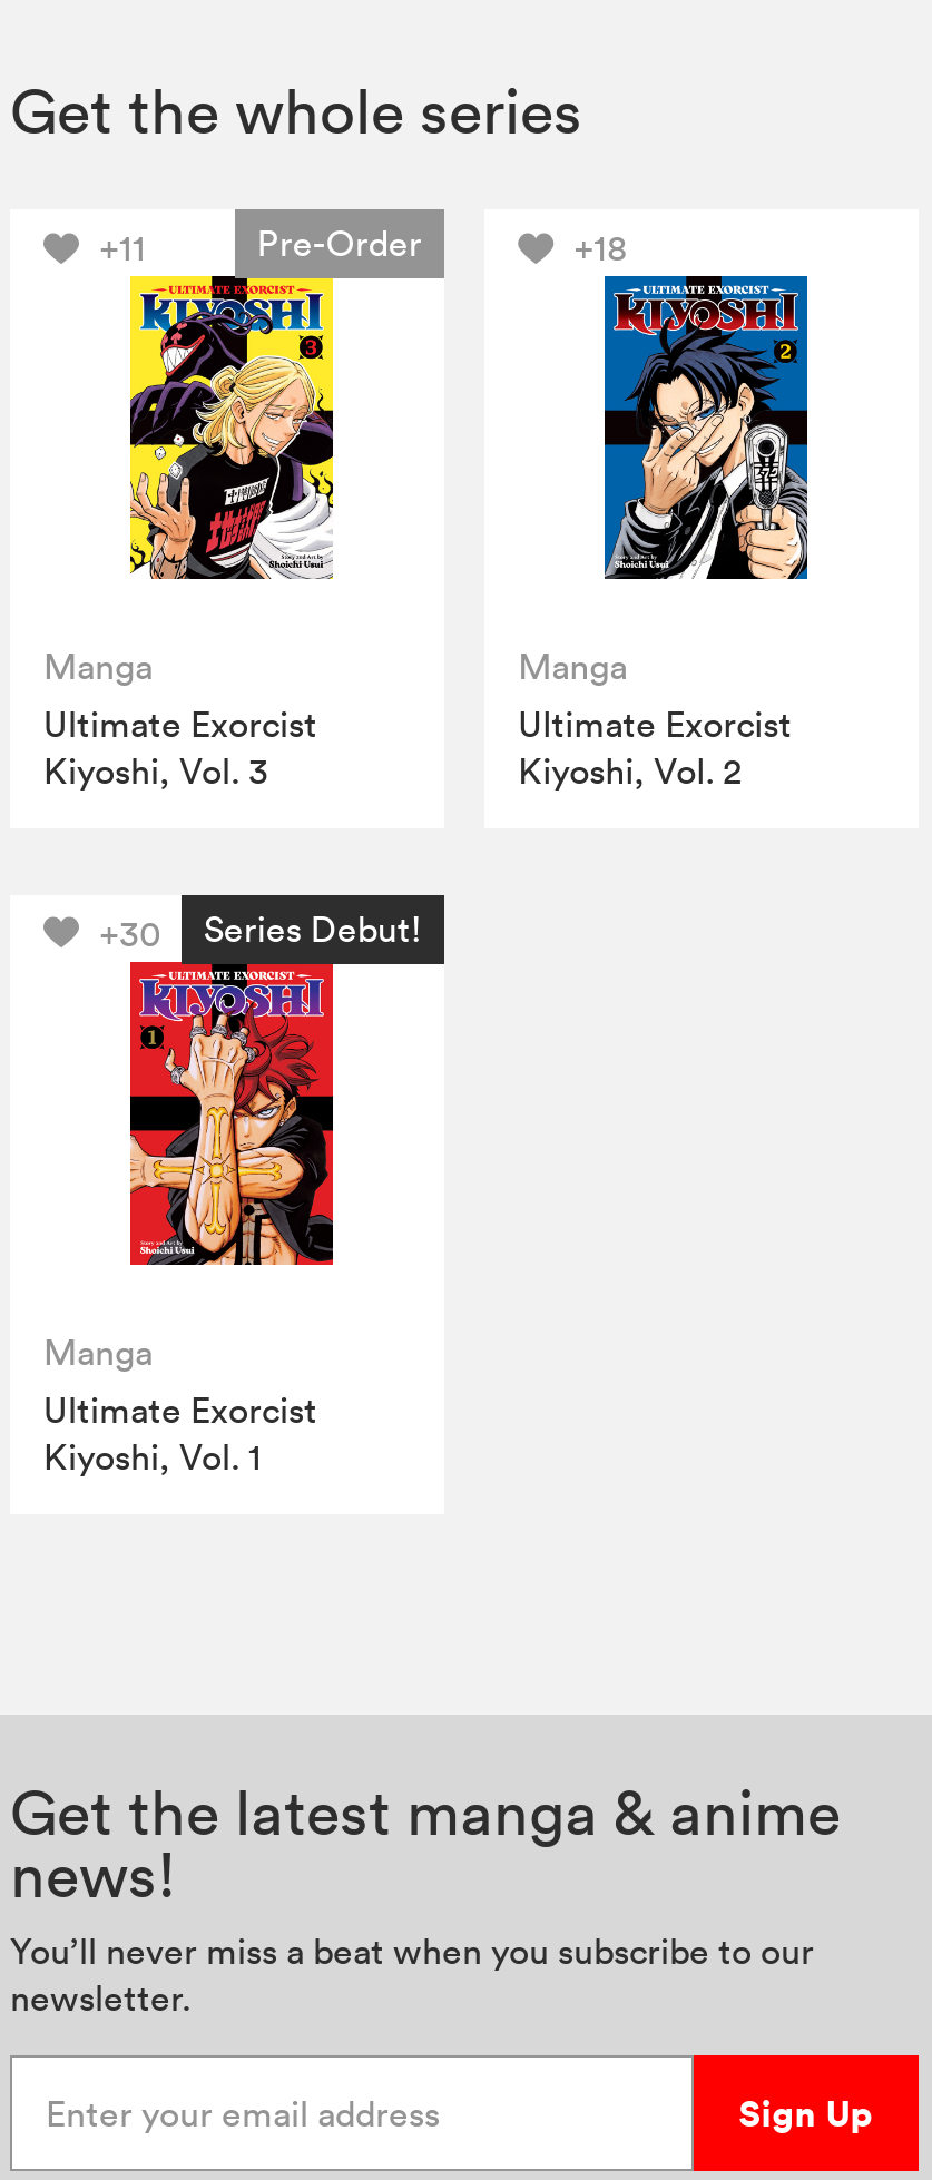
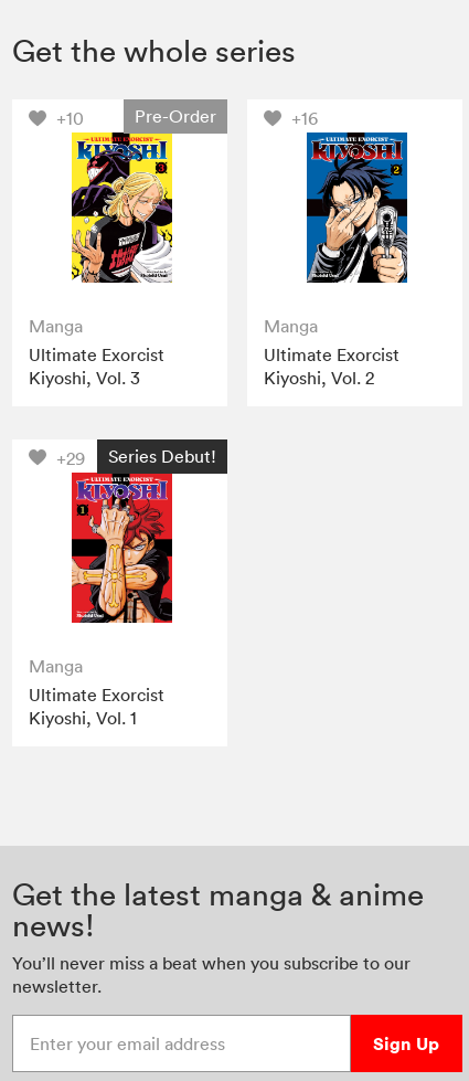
- +11
+ +10

- +18
+ +16

- +30 Series Debut!
+ +29 Series Debut!
